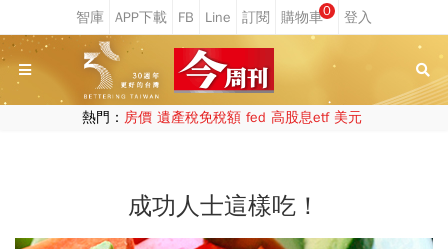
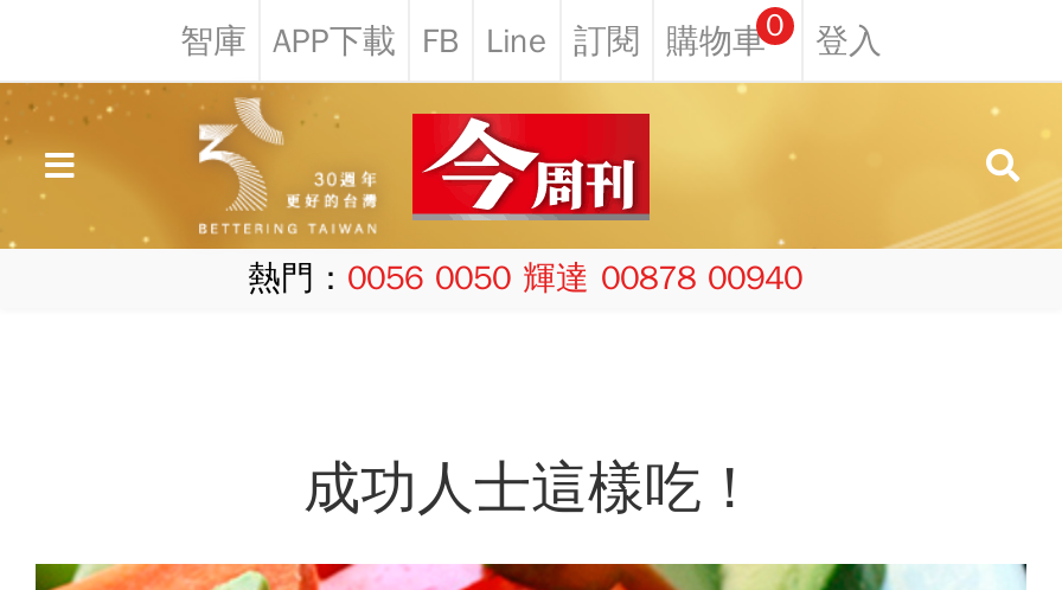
- 熱門：房價 遺產稅免稅額 fed 高股息etf 美元
+ 熱門：0056 0050 輝達 00878 00940
